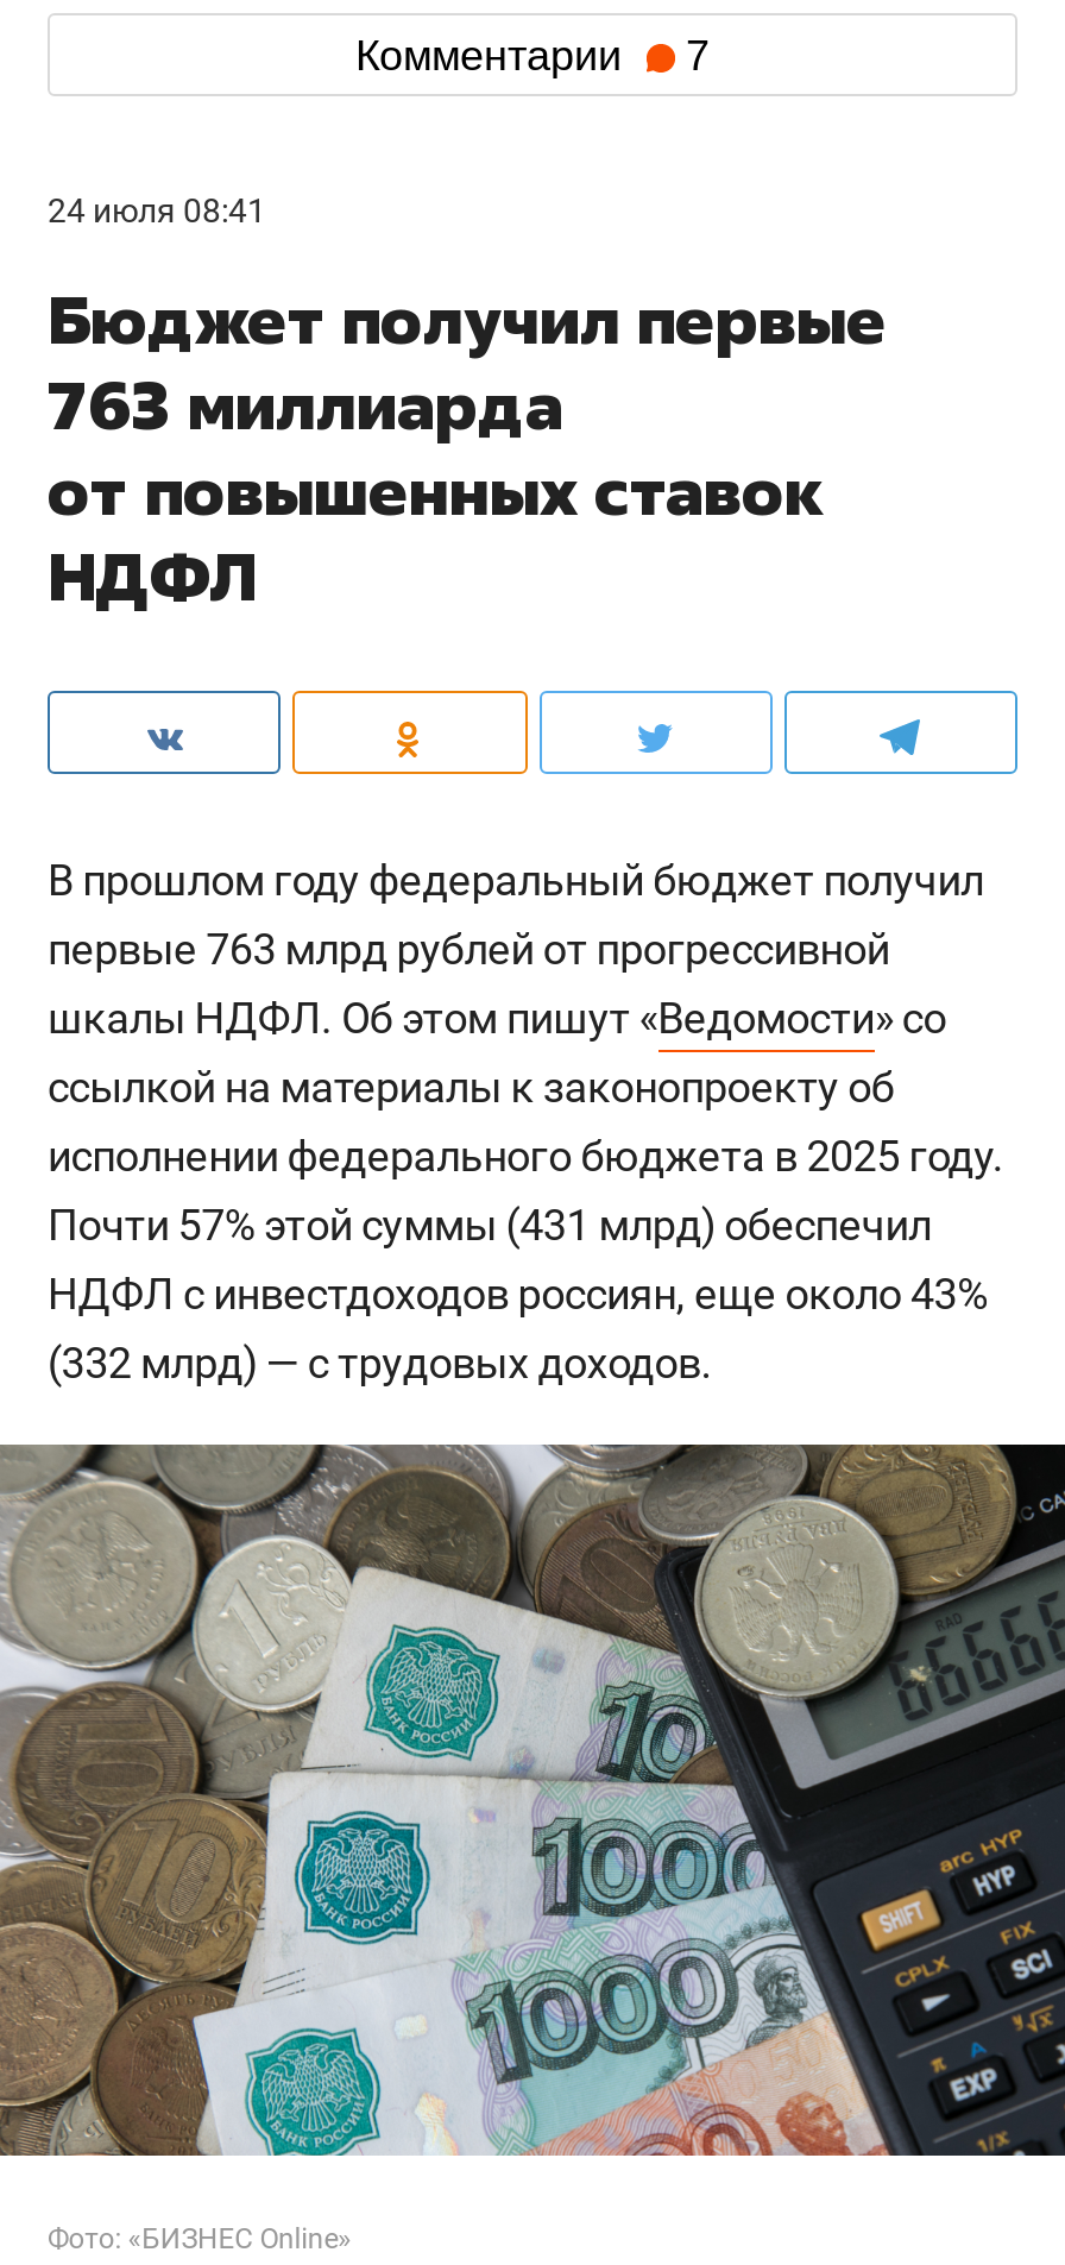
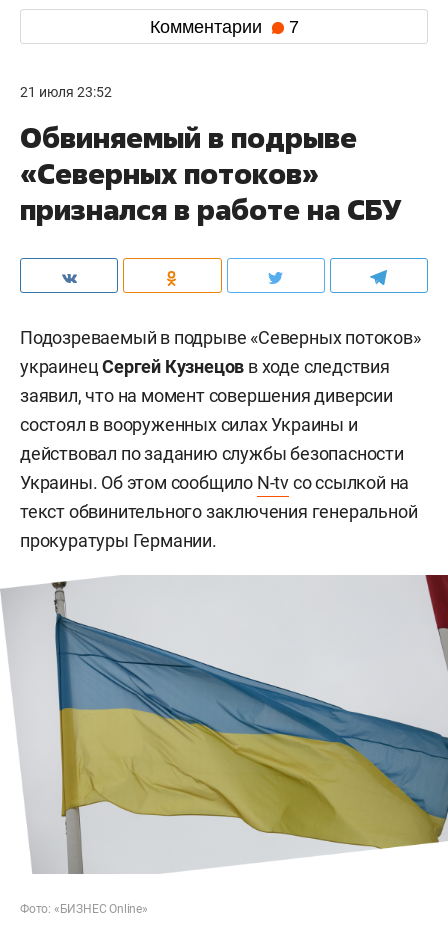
- 24 июля 08:41
+ 21 июля 23:52

- Бюджет получил первые
- 763 миллиарда
- от повышенных ставок
- НДФЛ
+ Обвиняемый в подрыве
+ «Северных потоков»
+ признался в работе на СБУ

- В прошлом году федеральный бюджет получил
- первые 763 млрд рублей от прогрессивной
- шкалы НДФЛ. Об этом пишут «Ведомости» со
- ссылкой на материалы к законопроекту об
- исполнении федерального бюджета в 2025 году.
- Почти 57% этой суммы (431 млрд) обеспечил
- НДФЛ с инвестдоходов россиян, еще около 43%
- (332 млрд) — с трудовых доходов.
+ Подозреваемый в подрыве «Северных потоков»
+ украинец Сергей Кузнецов в ходе следствия
+ заявил, что на момент совершения диверсии
+ состоял в вооруженных силах Украины и
+ действовал по заданию службы безопасности
+ Украины. Об этом сообщило N-tv со ссылкой на
+ текст обвинительного заключения генеральной
+ прокуратуры Германии.

- [image]
+ [image]
